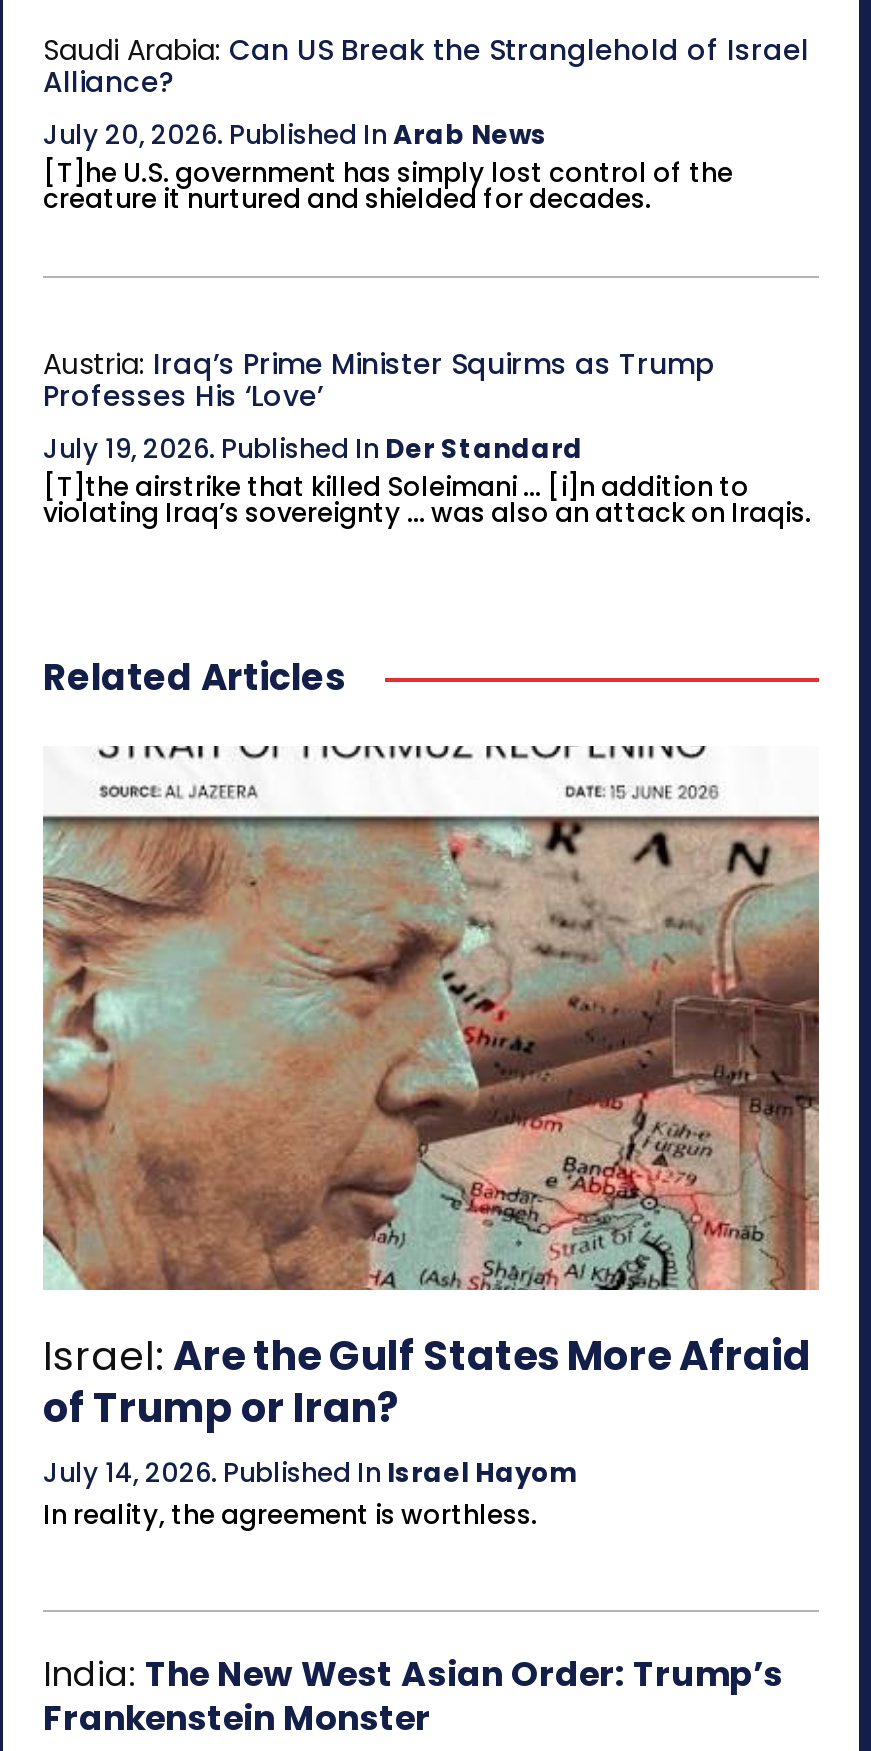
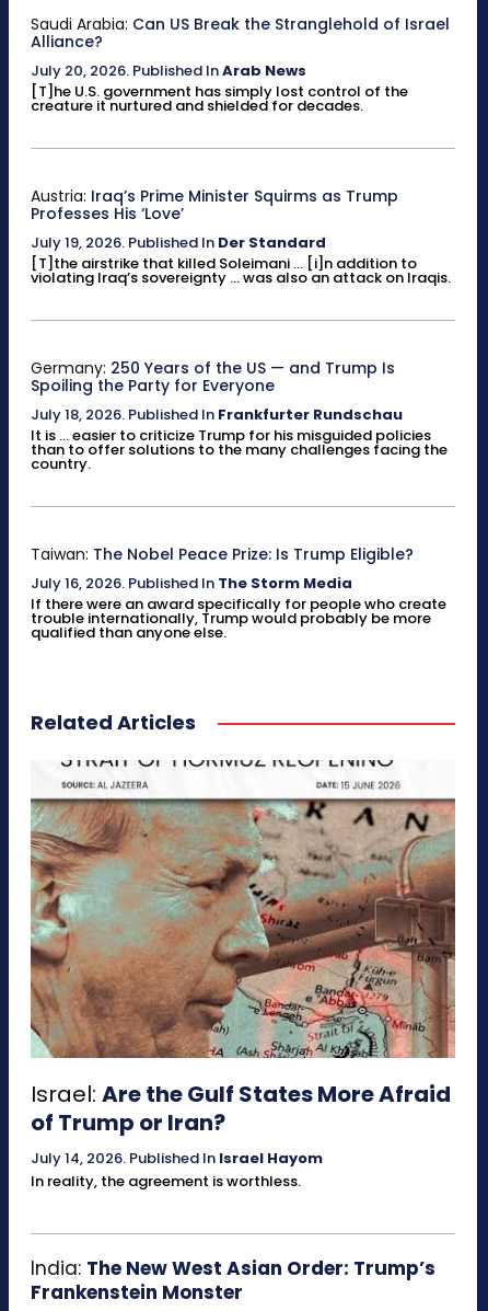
+ Germany: 250 Years of the US — and Trump Is
+ Spoiling the Party for Everyone
+ July 18, 2026. Published In Frankfurter Rundschau
+ It is ... easier to criticize Trump for his misguided policies
+ than to offer solutions to the many challenges facing the
+ country.

+ Taiwan: The Nobel Peace Prize: Is Trump Eligible?
+ July 16, 2026. Published In The Storm Media
+ If there were an award specifically for people who create
+ trouble internationally, Trump would probably be more
+ qualified than anyone else.
